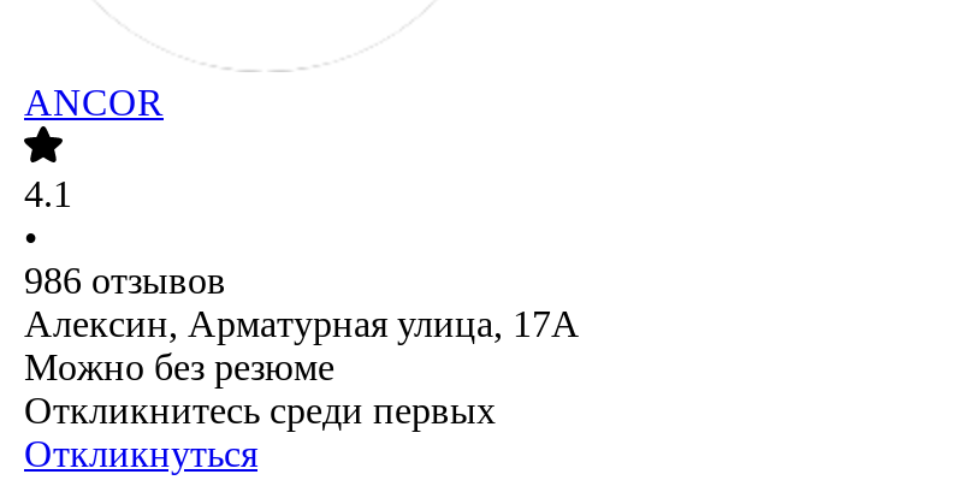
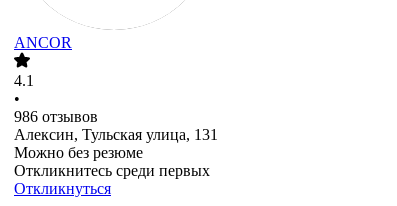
- Алексин, Арматурная улица, 17А
+ Алексин, Тульская улица, 131
